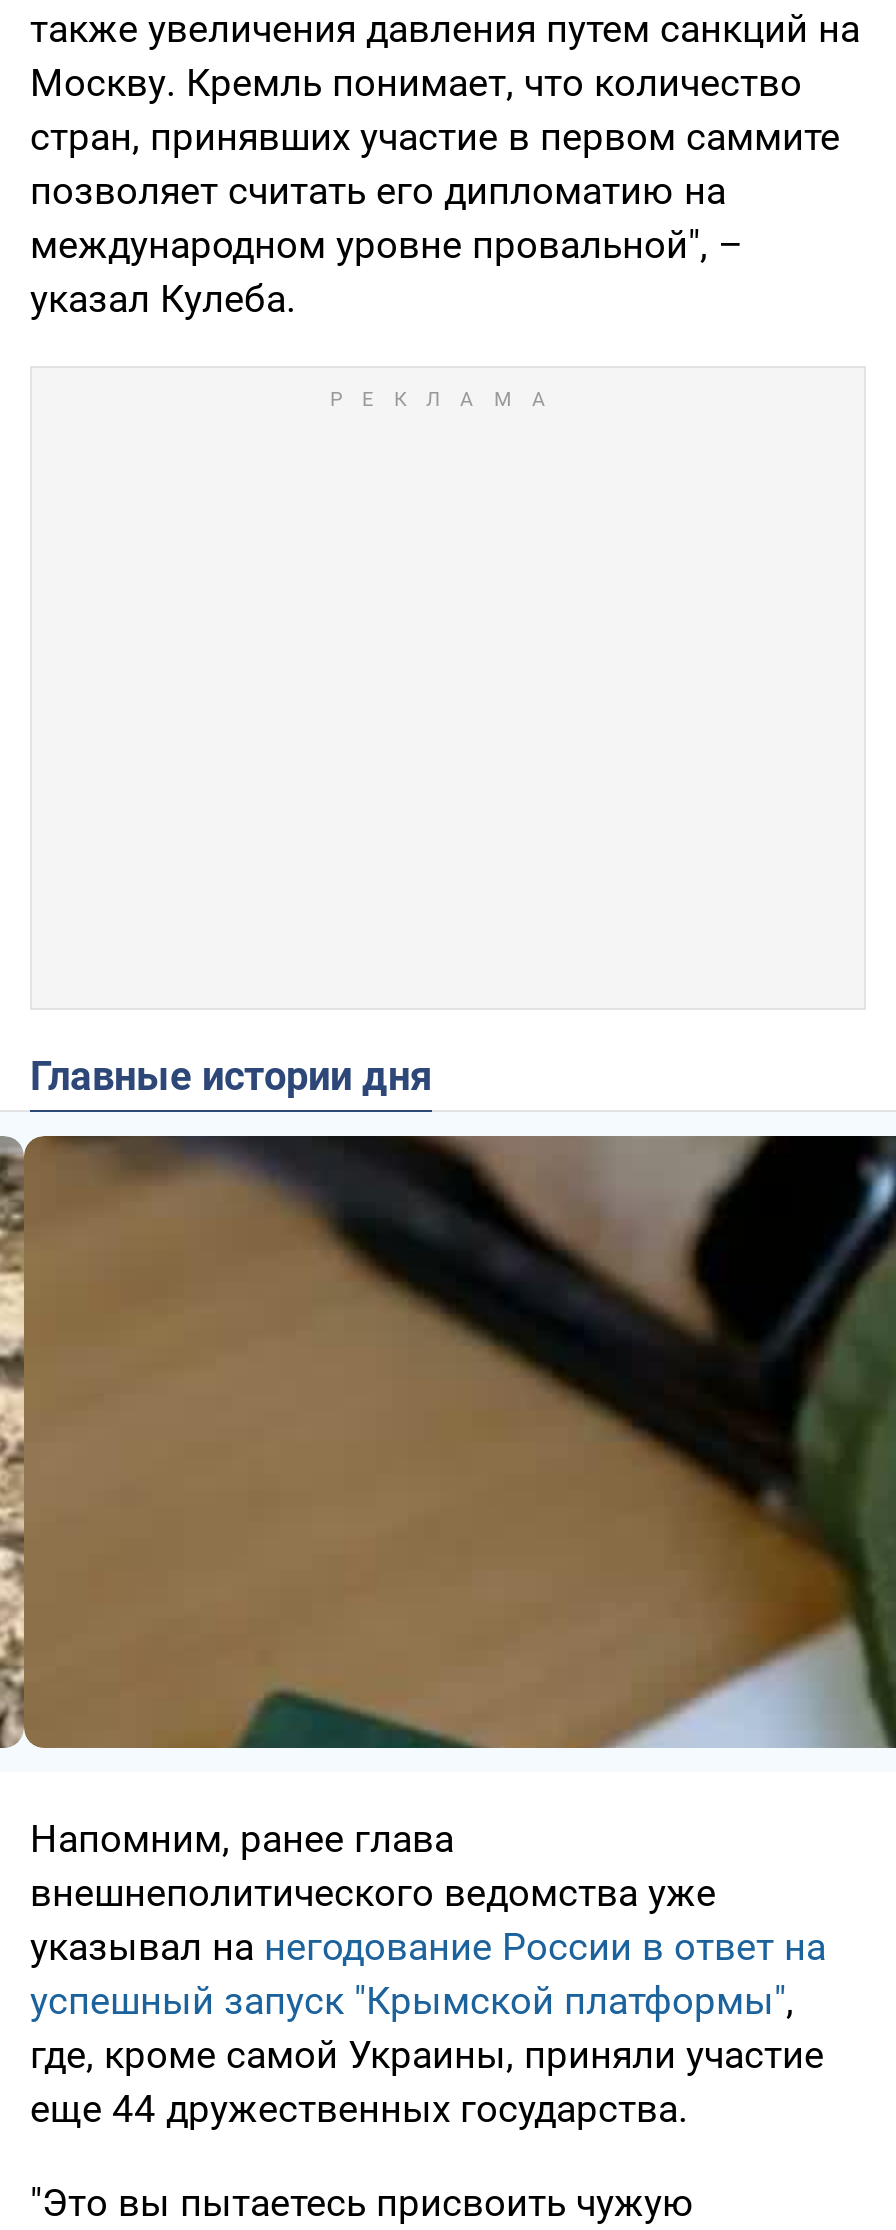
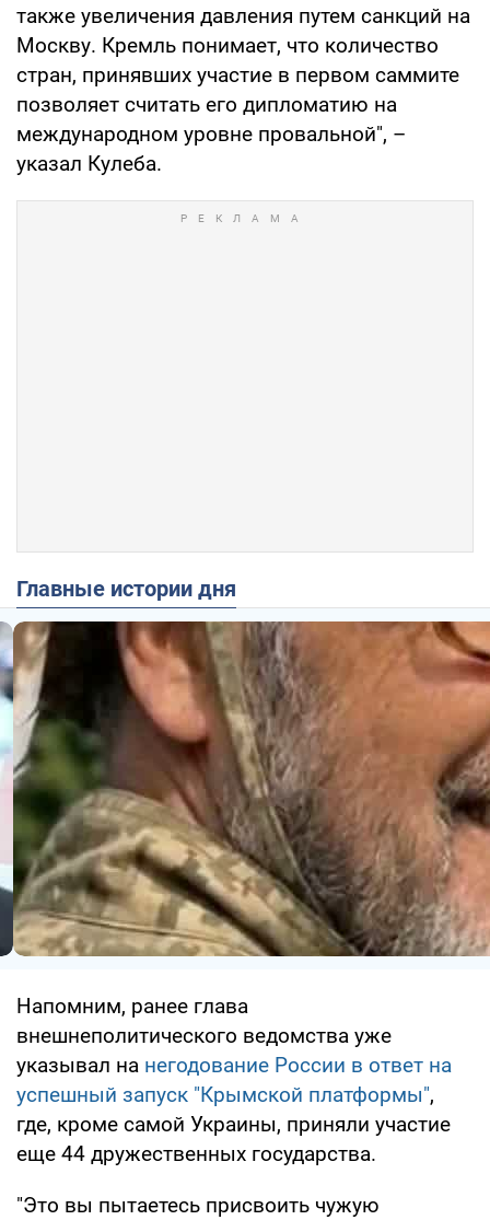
- [image]
+ [image]
